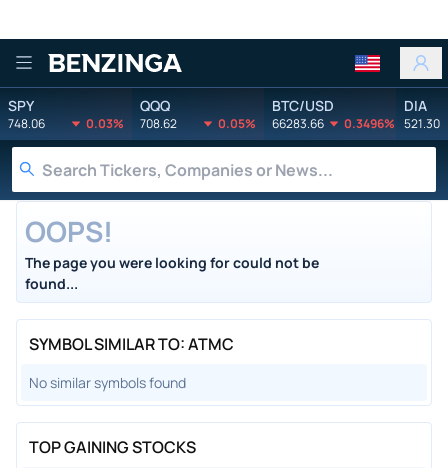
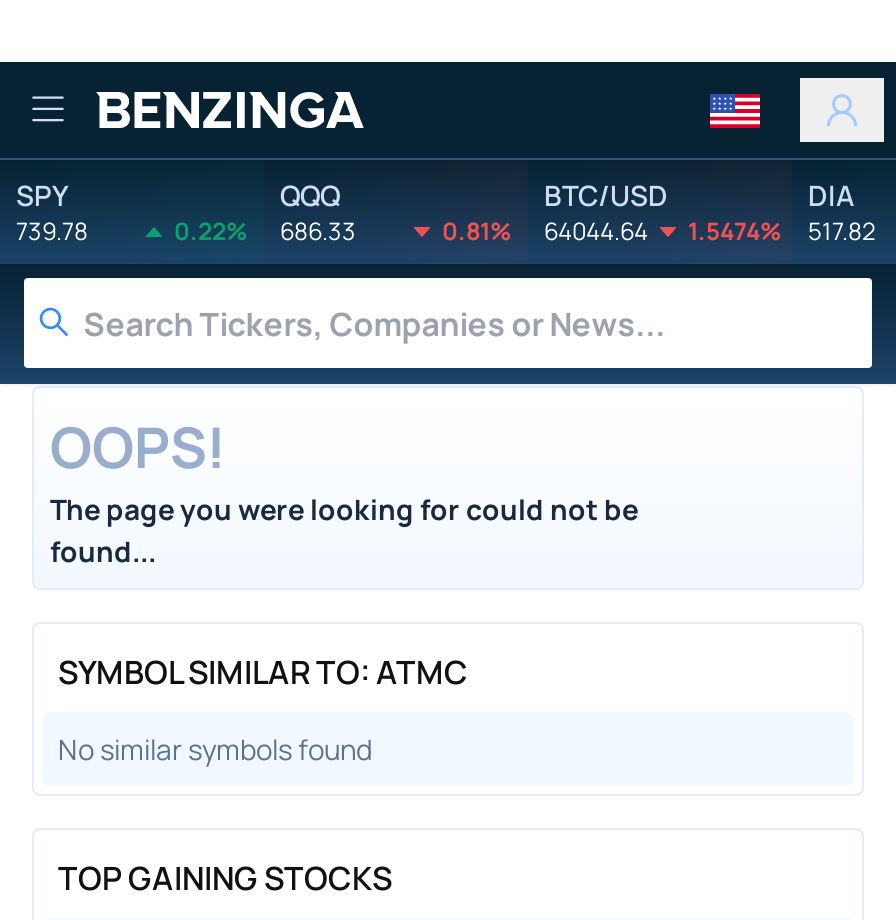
- 748.06
+ 739.78

- 0.03%
+ 0.22%

- 708.62
+ 686.33

- 0.05%
+ 0.81%

- 66283.66
+ 64044.64

- 0.3496%
+ 1.5474%

- 521.30
+ 517.82
